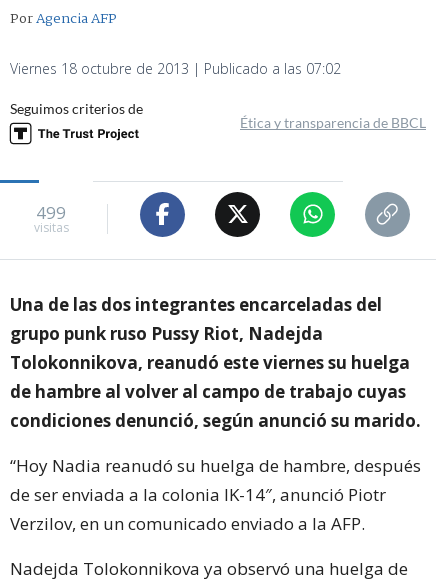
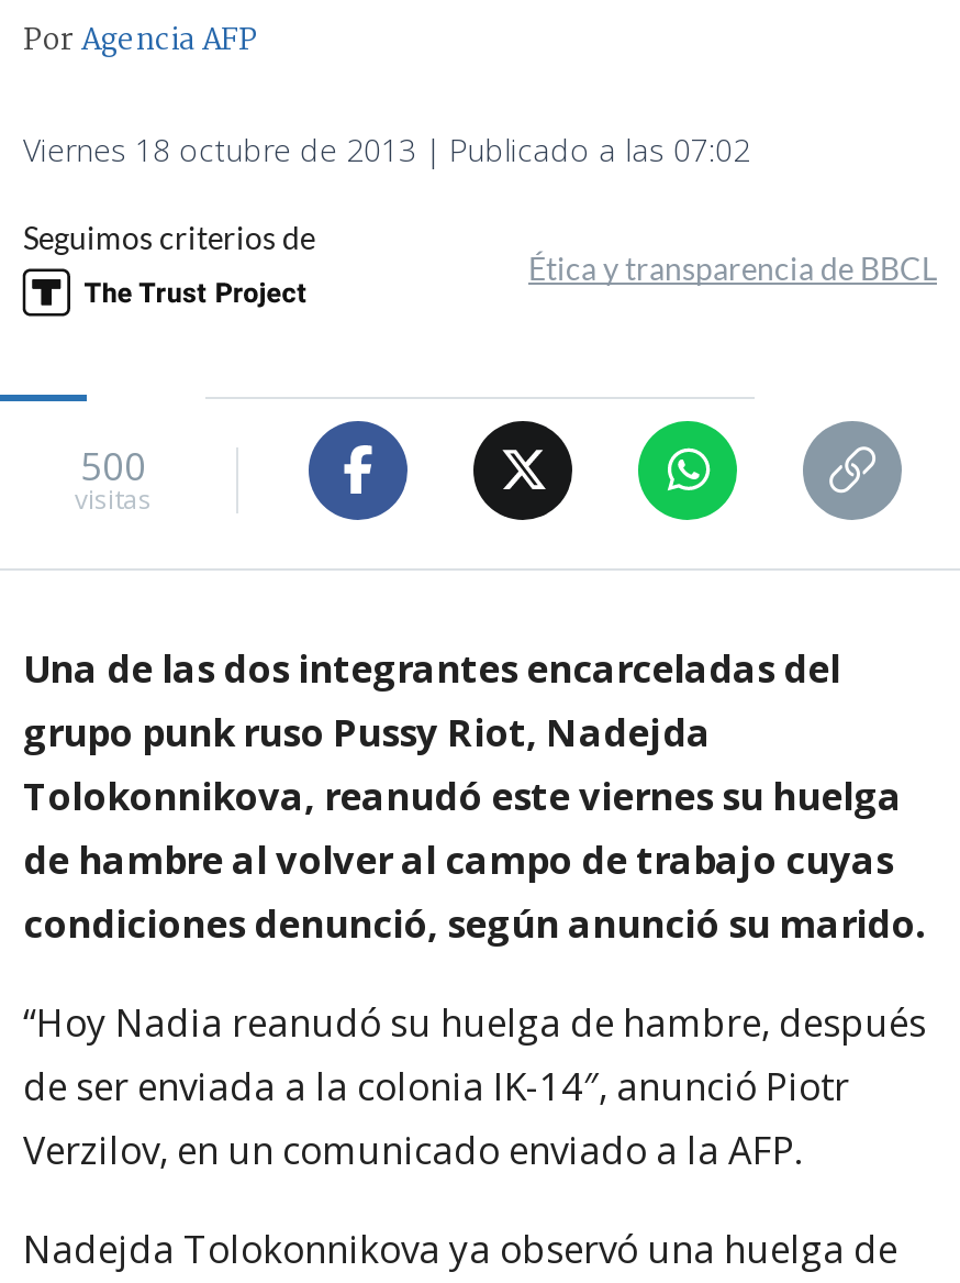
- 499
+ 500
